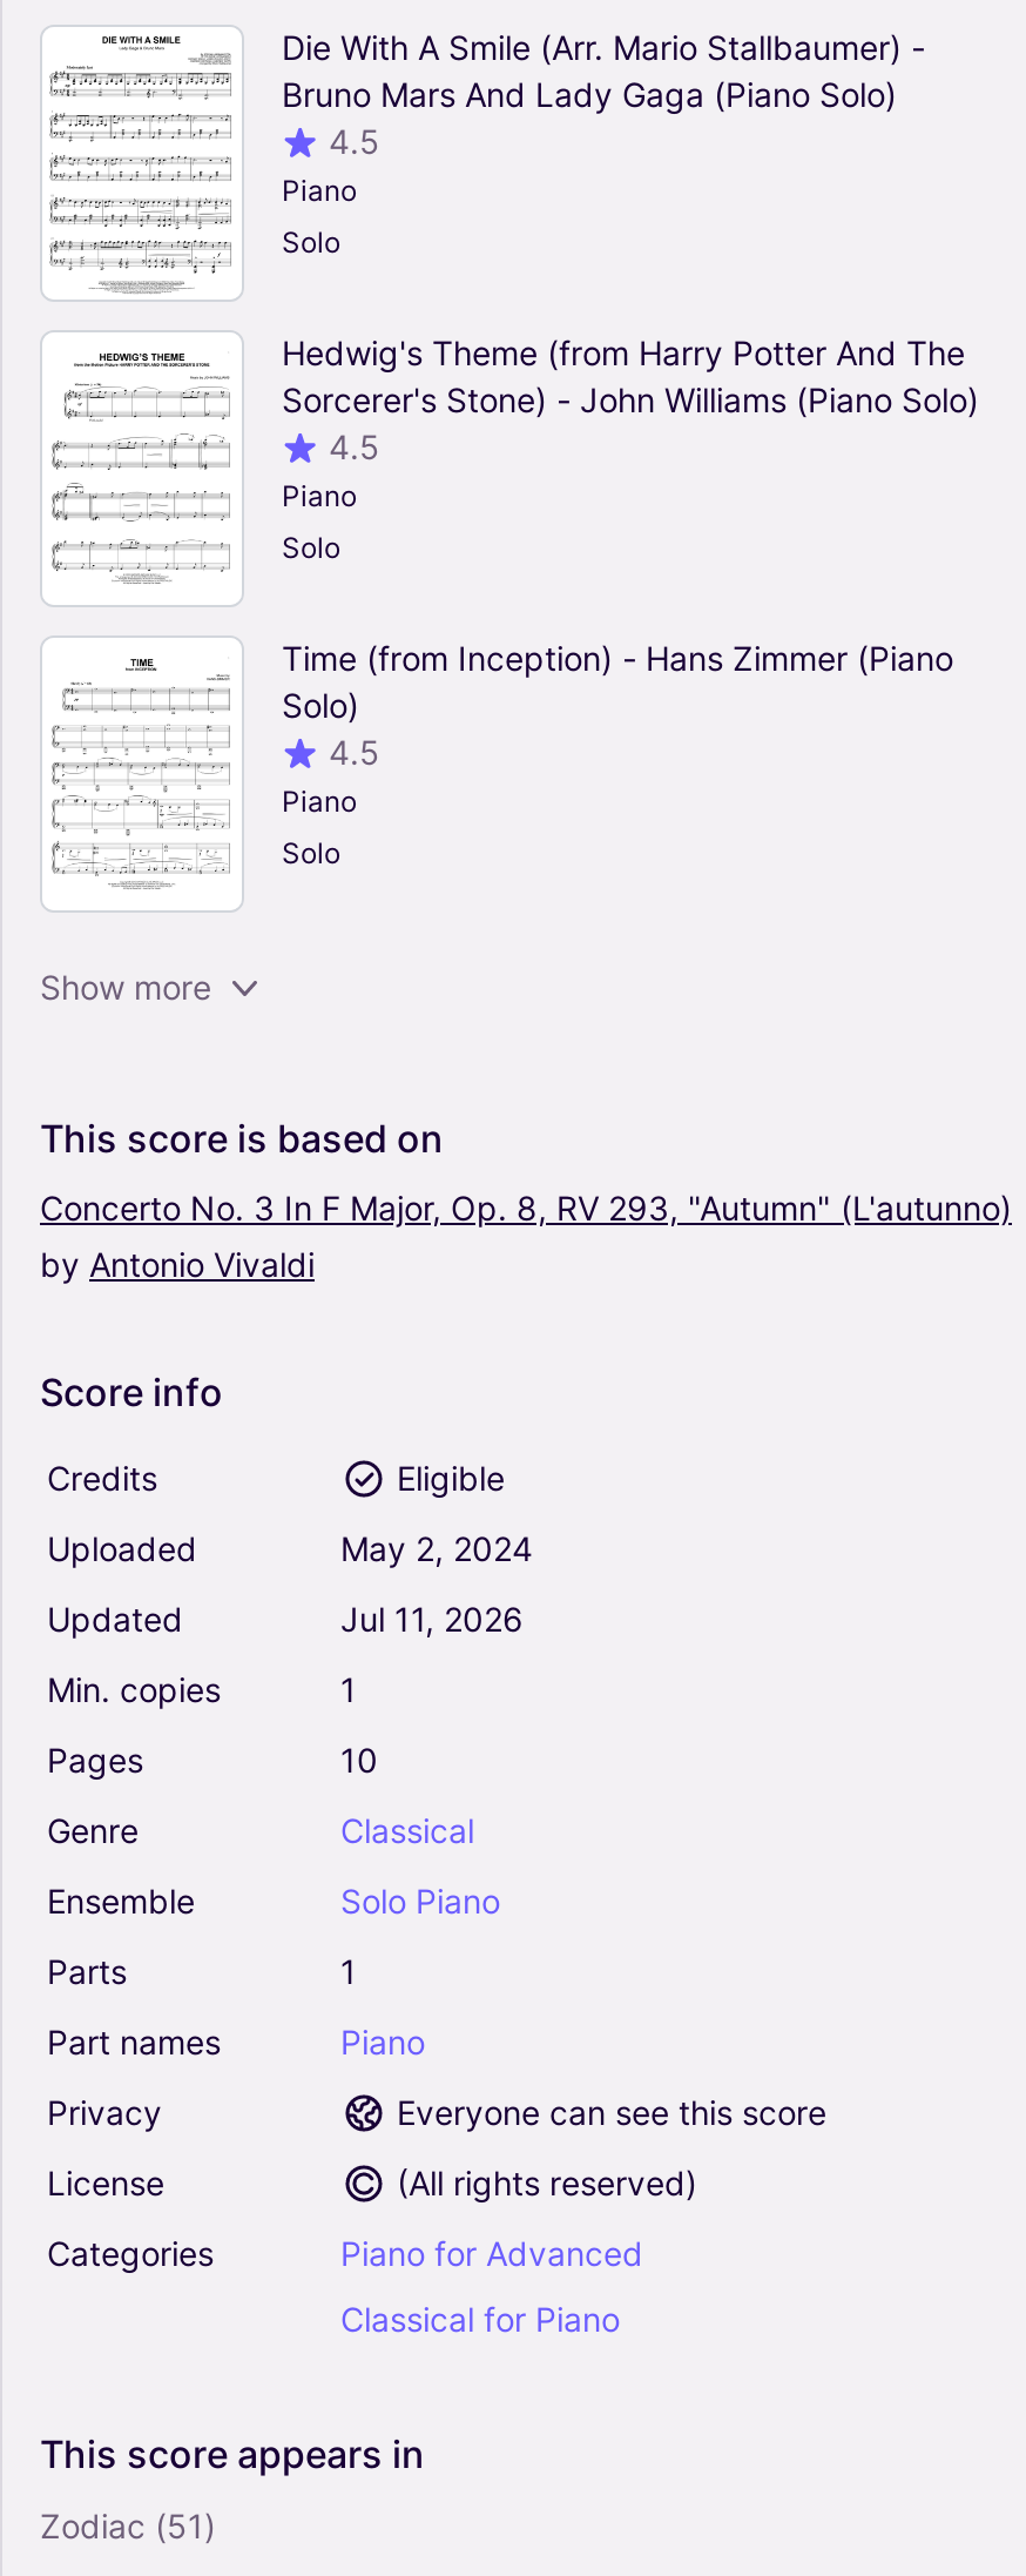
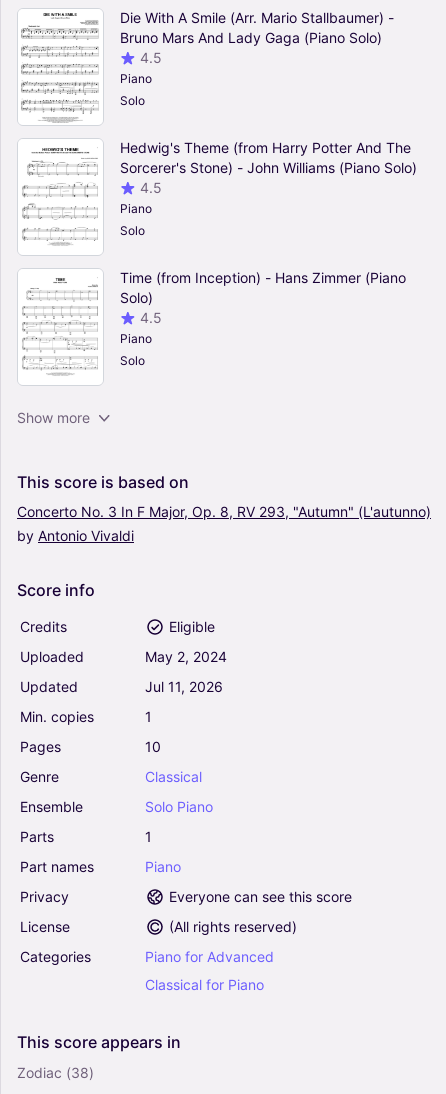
- Zodiac (51)
+ Zodiac (38)
